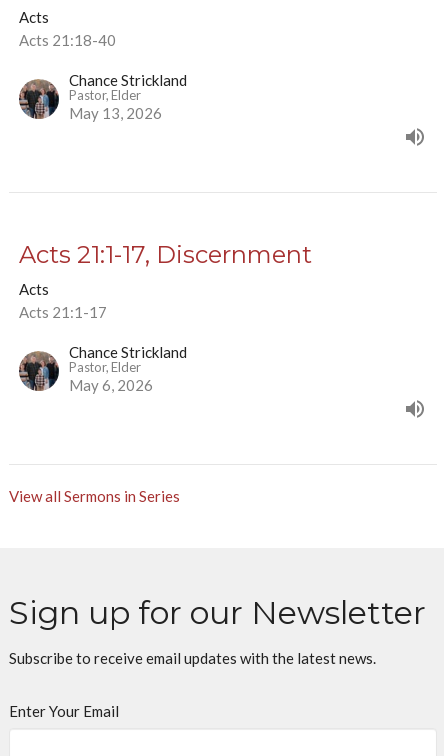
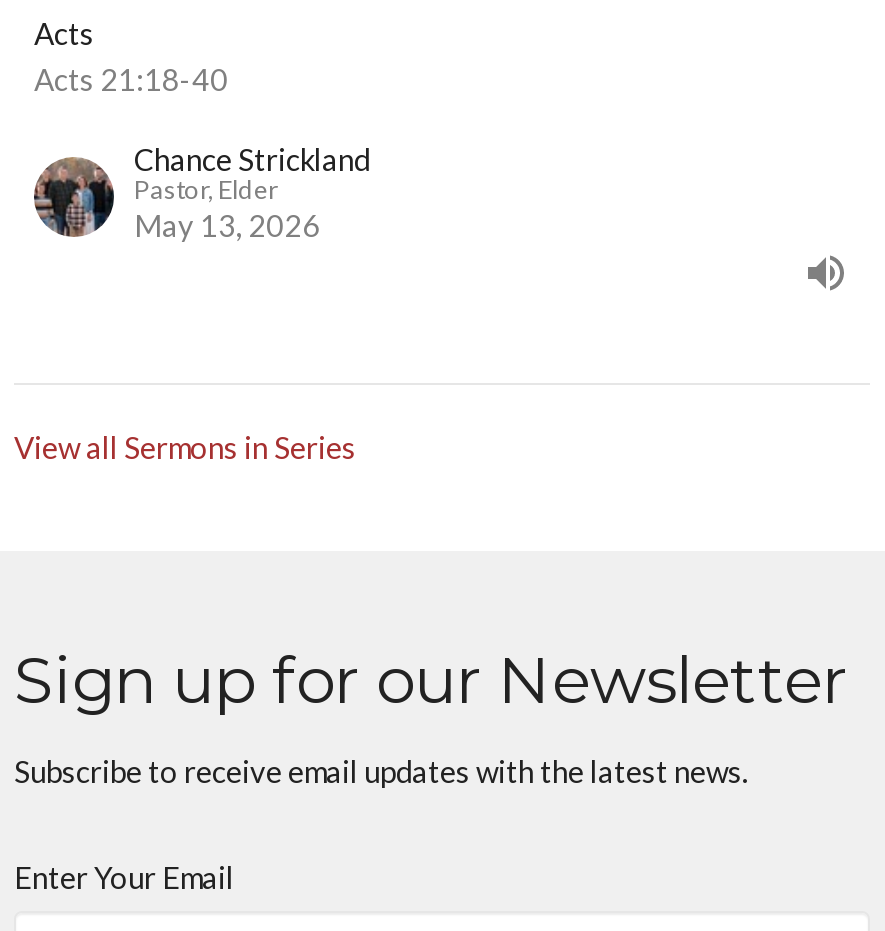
- Acts 21:1-17, Discernment
- Acts
- Acts 21:1-17
- Chance Strickland
- Pastor, Elder
- May 6, 2026
